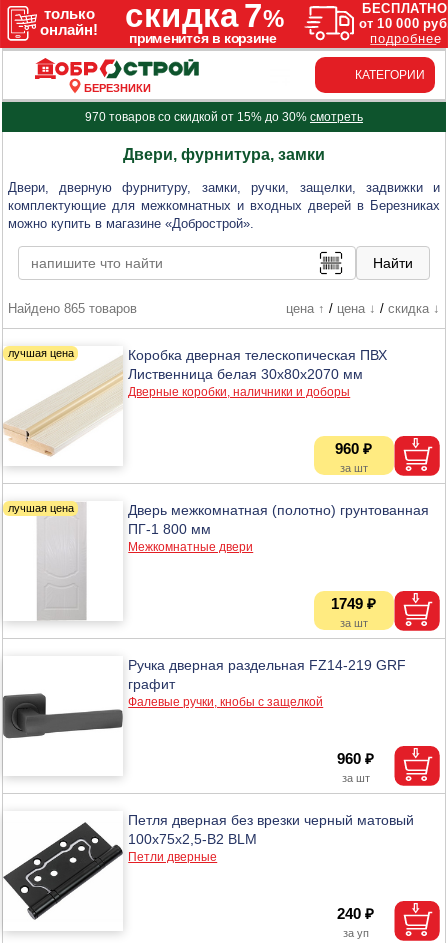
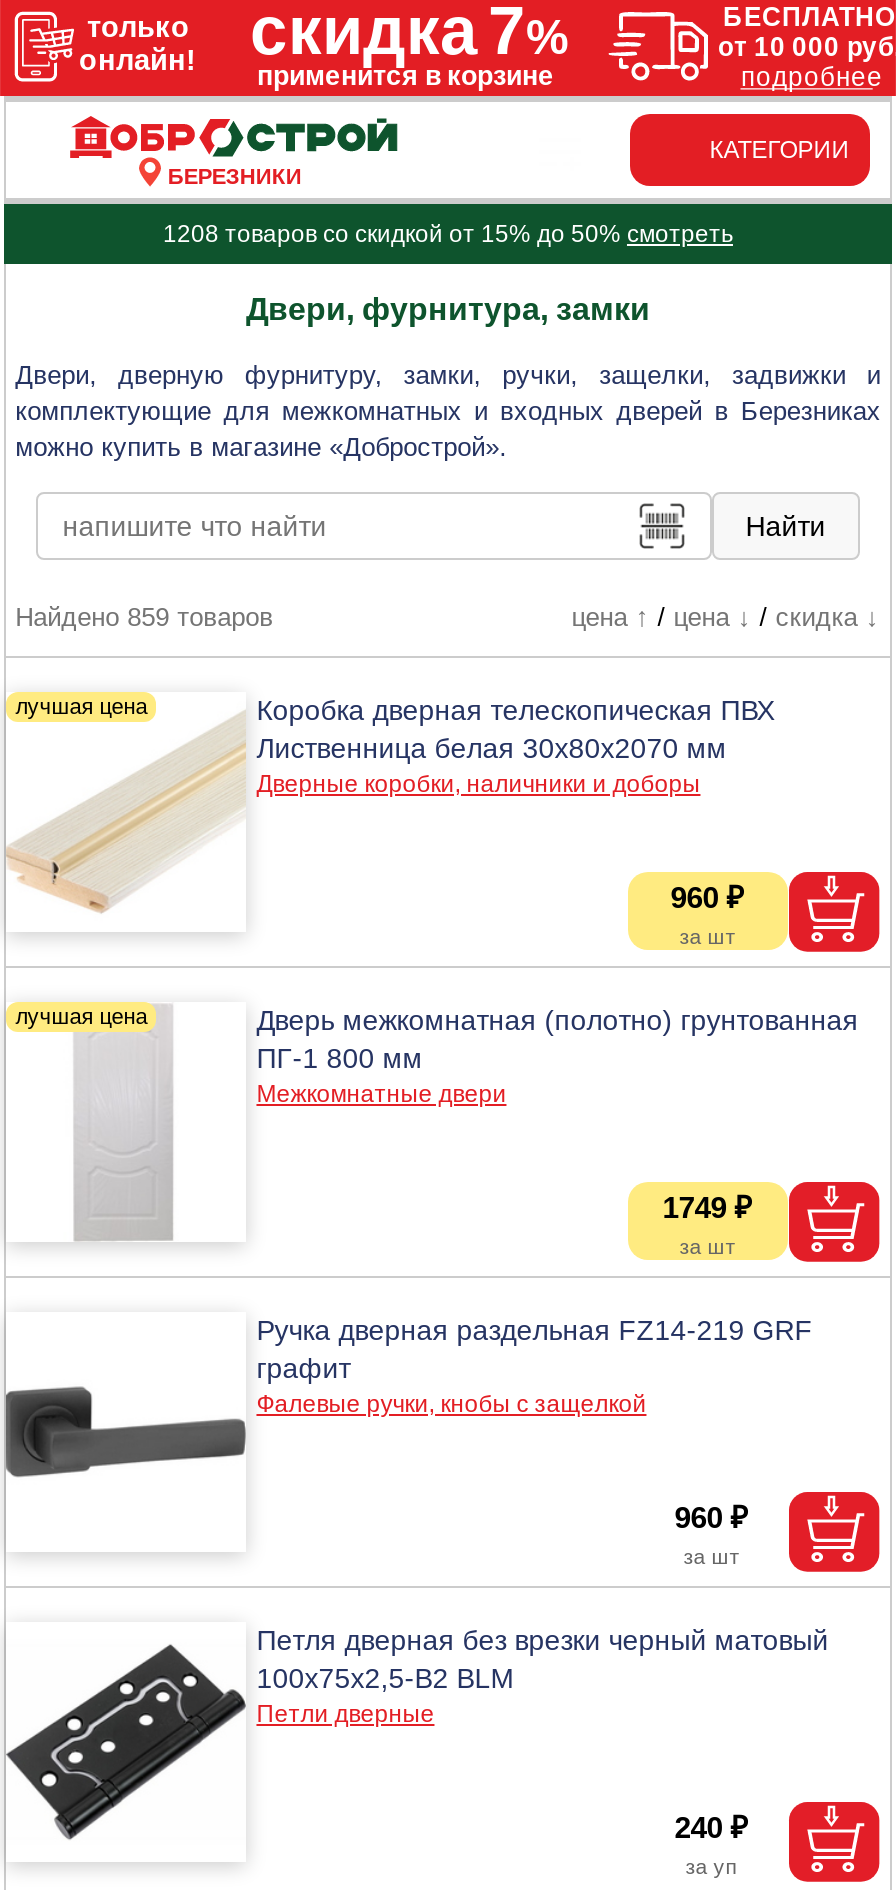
- 970 товаров со скидкой от 15% до 30% смотреть
+ 1208 товаров со скидкой от 15% до 50% смотреть

- Найдено 865 товаров
+ Найдено 859 товаров
